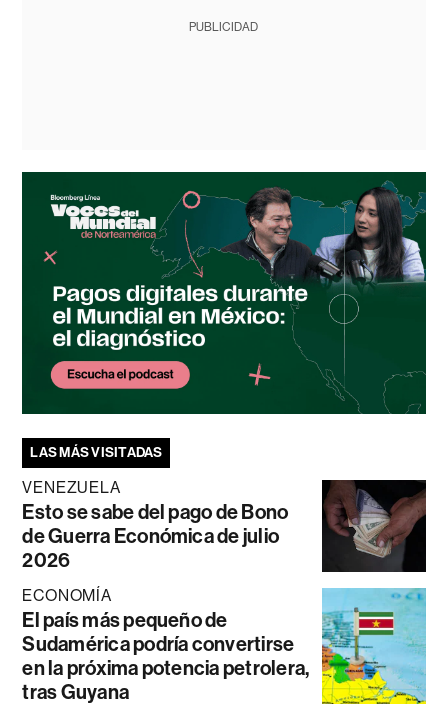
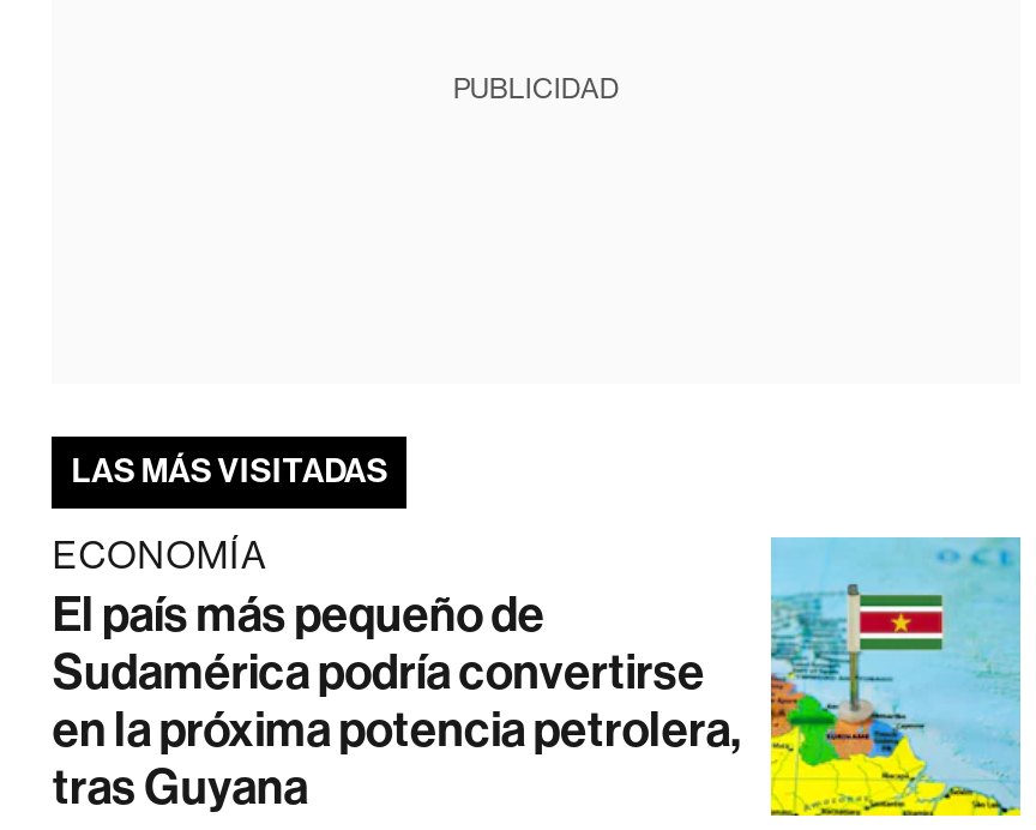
- [image]

- [image]
- VENEZUELA
- Esto se sabe del pago de Bono
- de Guerra Económica de julio
- 2026
